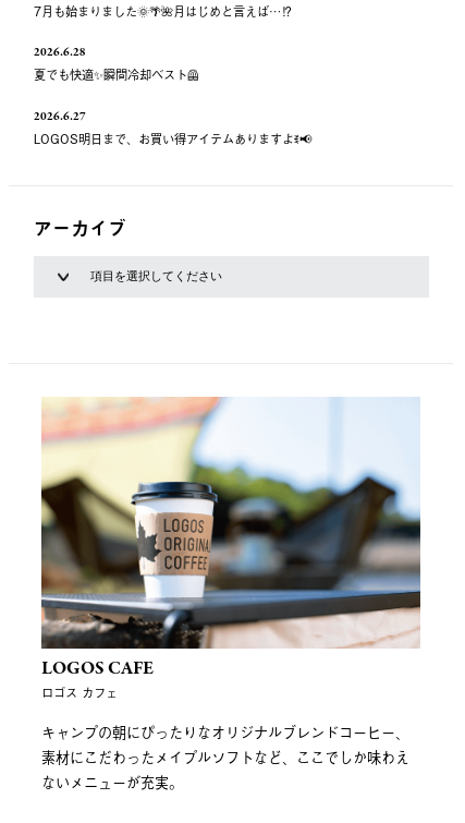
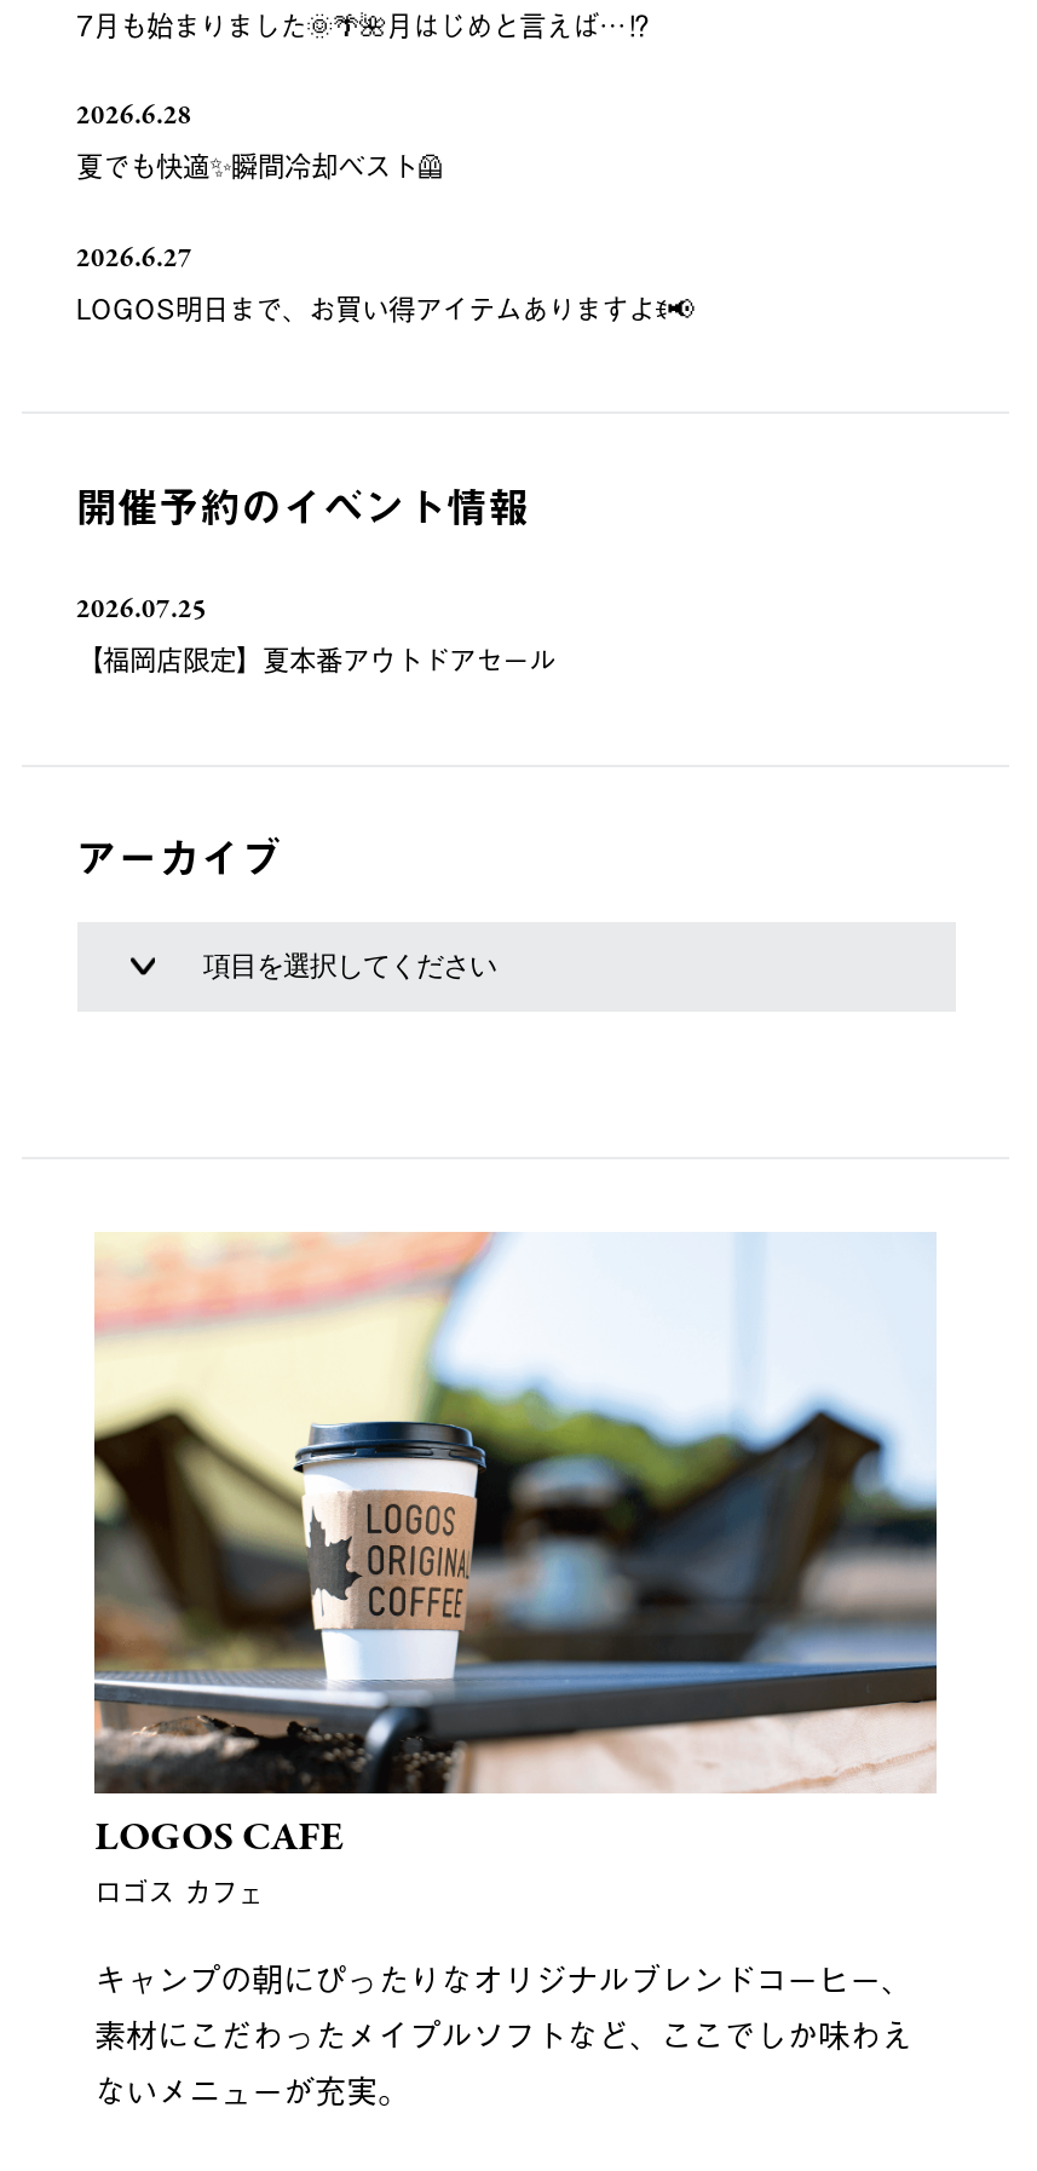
+ 開催予約のイベント情報
+ 2026.07.25
+ 【福岡店限定】夏本番アウトドアセール
